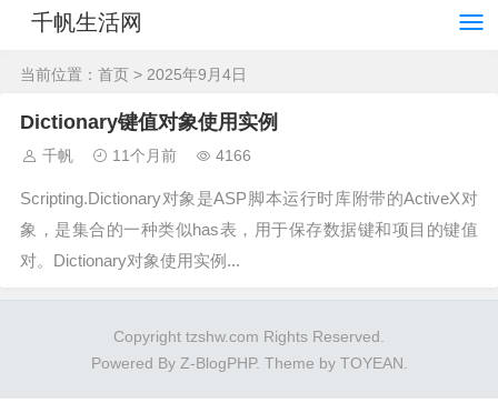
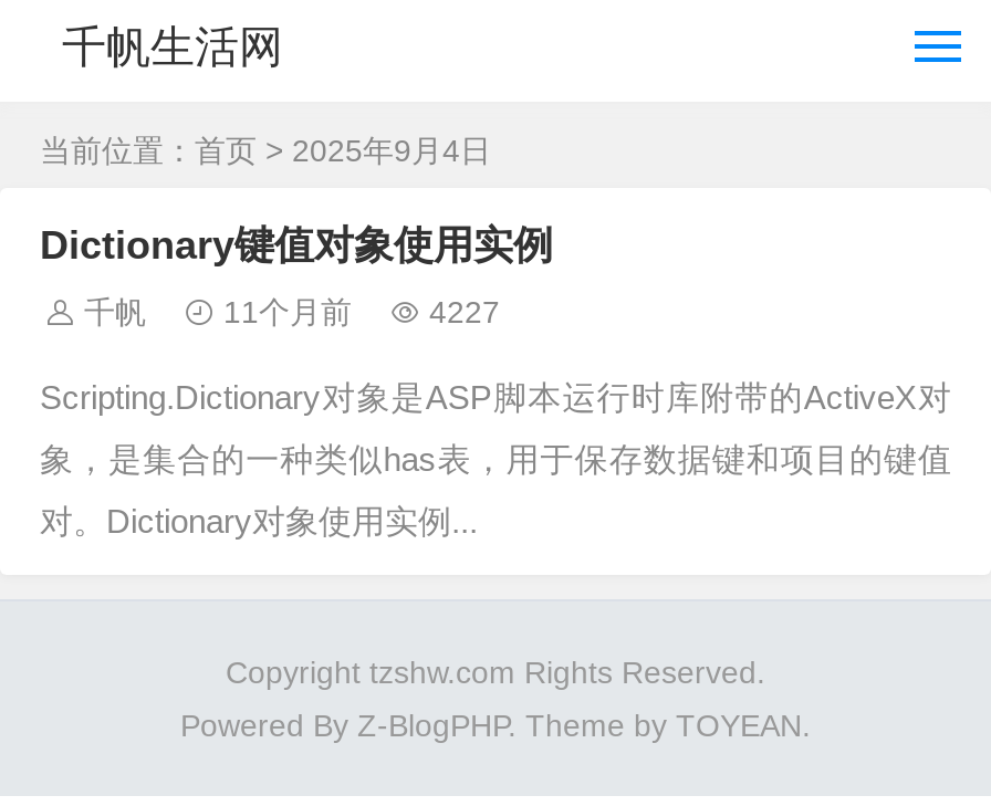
- 4166
+ 4227
